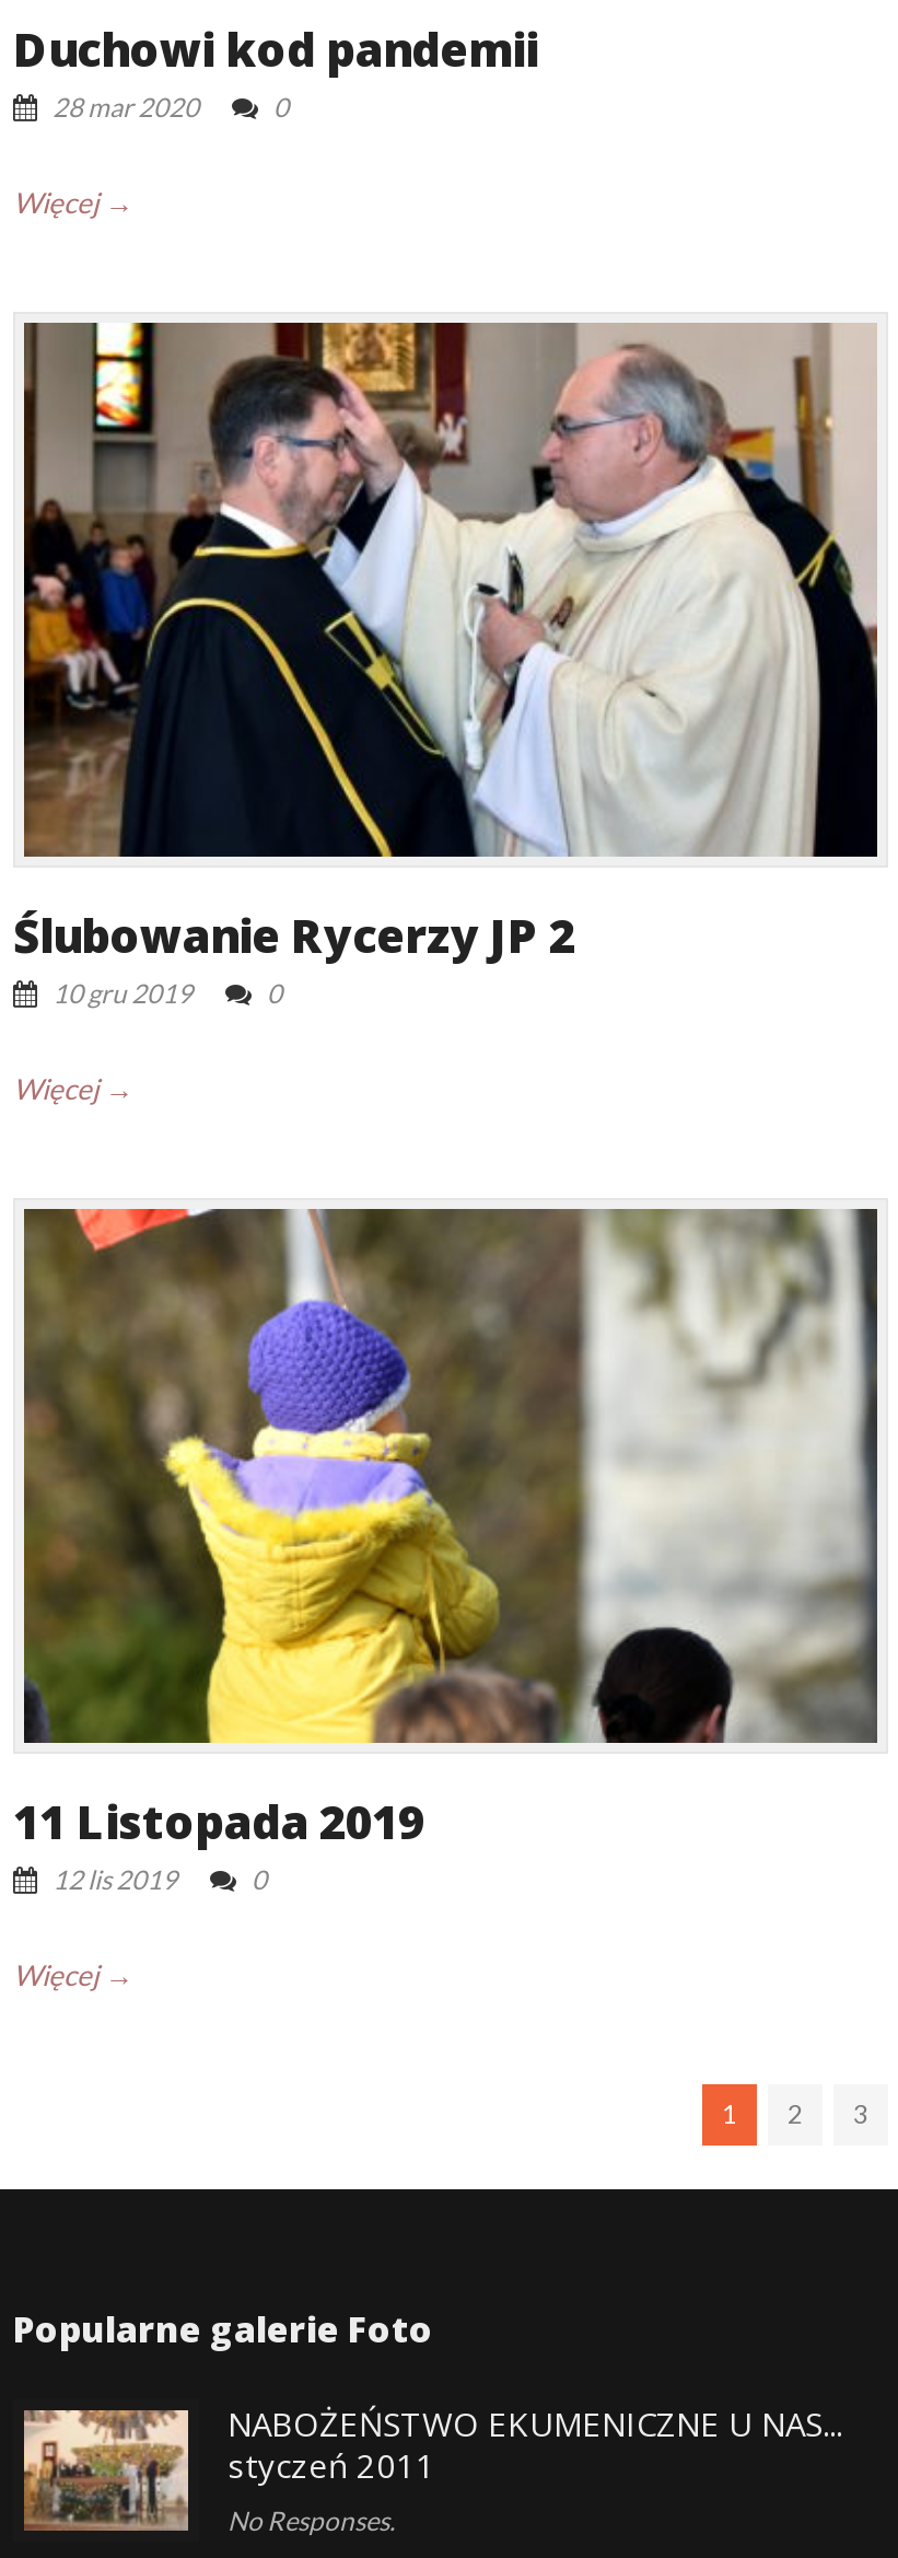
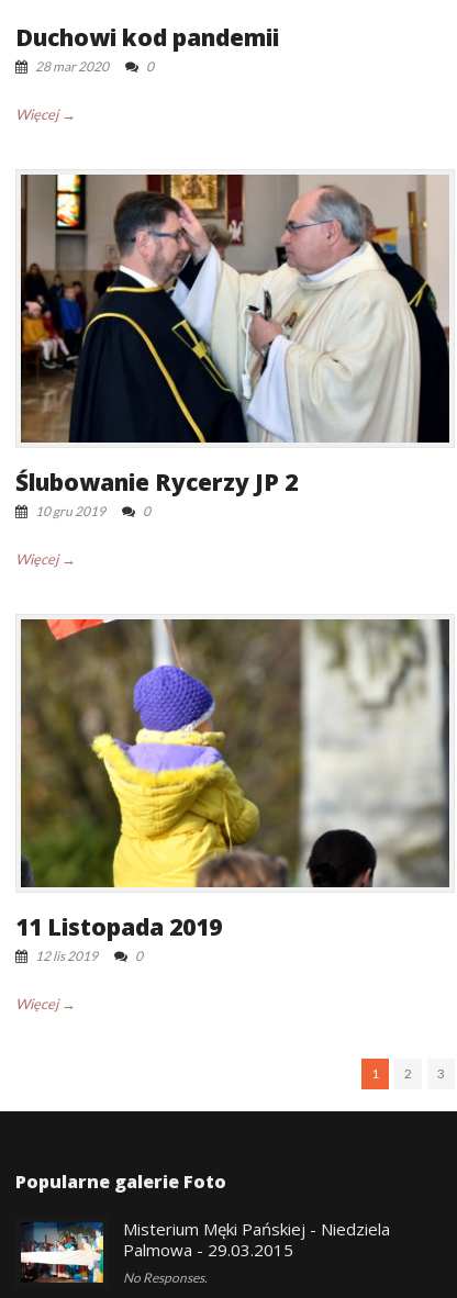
- [image]
- NABOŻEŃSTWO EKUMENICZNE U NAS...
- styczeń 2011
+ [image]
+ Misterium Męki Pańskiej - Niedziela
+ Palmowa - 29.03.2015
